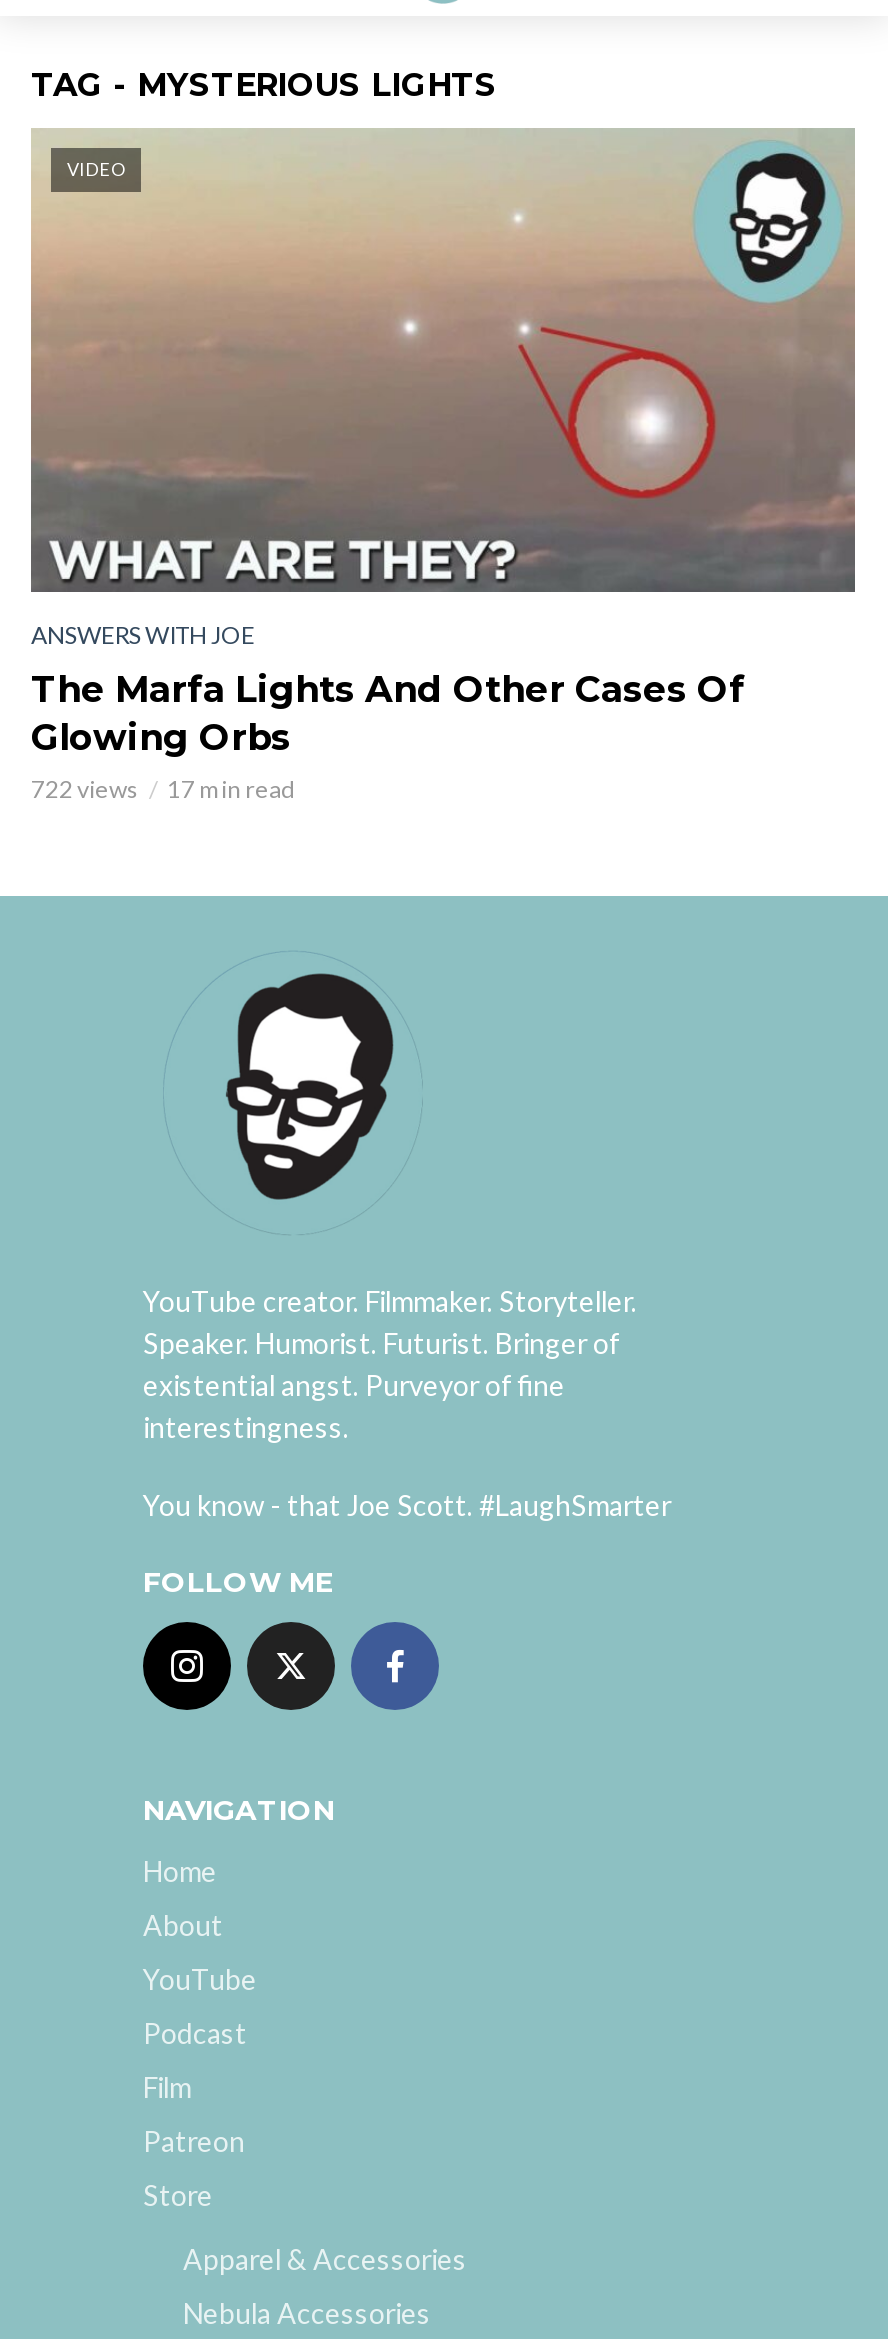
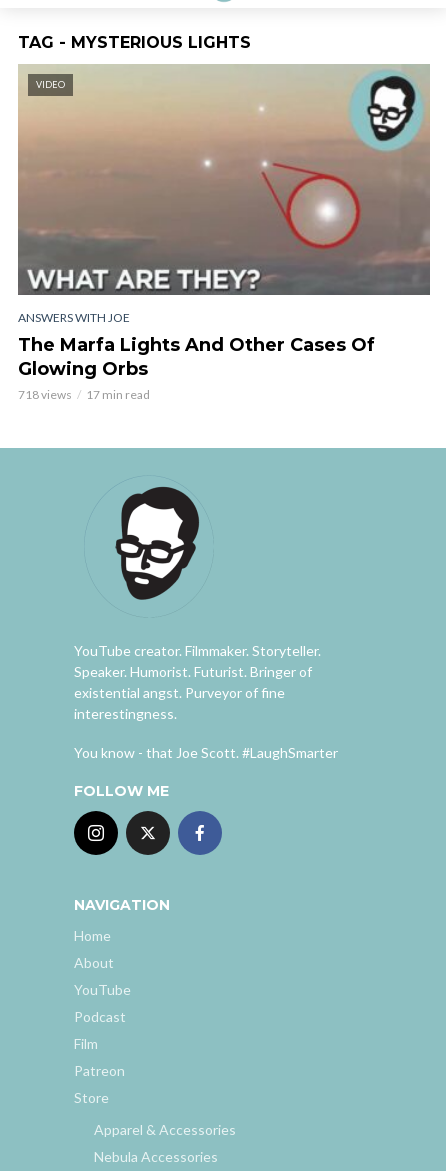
- 722 views 17 min read
+ 718 views 17 min read
